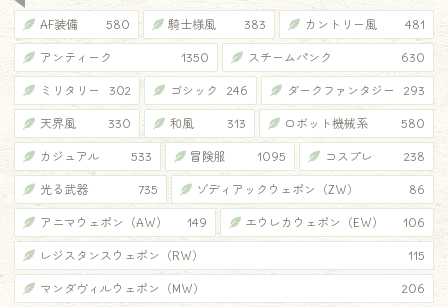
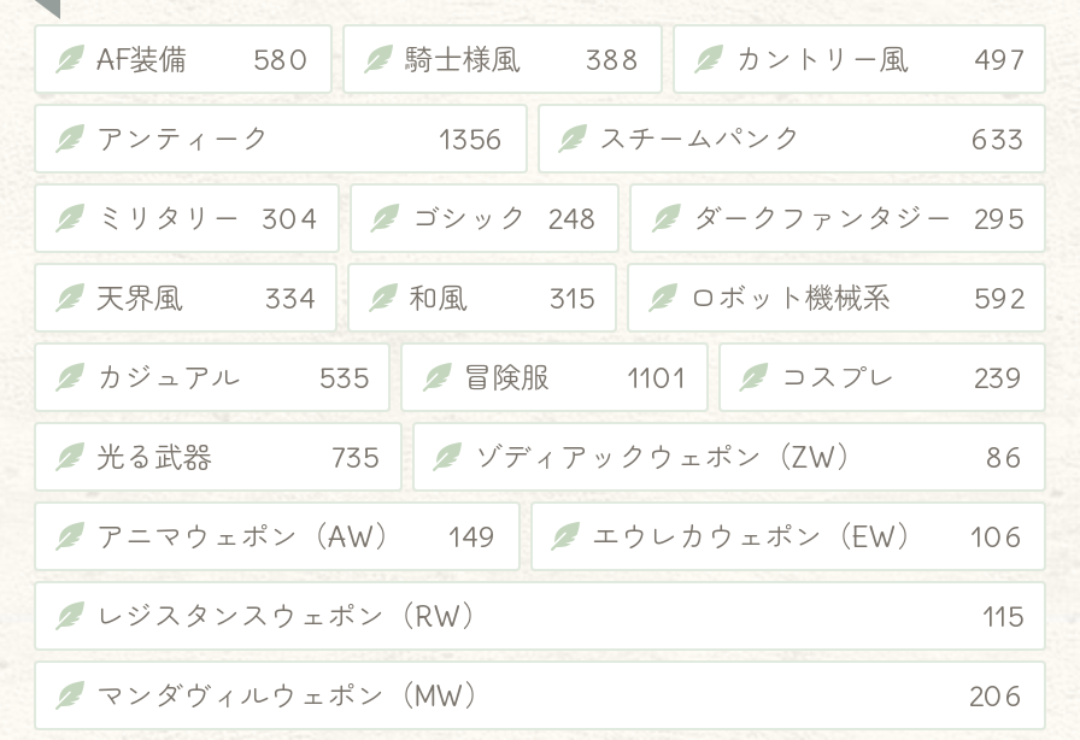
- 騎士様風 383
+ 騎士様風 388

- カントリー風 481
+ カントリー風 497

- 1350
+ 1356

- 630
+ 633

- ミリタリー
- 302
- ゴシック
- 246
- ダークファンタジー
- 293
+ ミリタリー 304
+ ゴシック 248
+ ダークファンタジー 295

- 330
+ 334

- 313
+ 315

- 580
+ 592

- 533
+ 535

- 1095
+ 1101

- 238
+ 239
